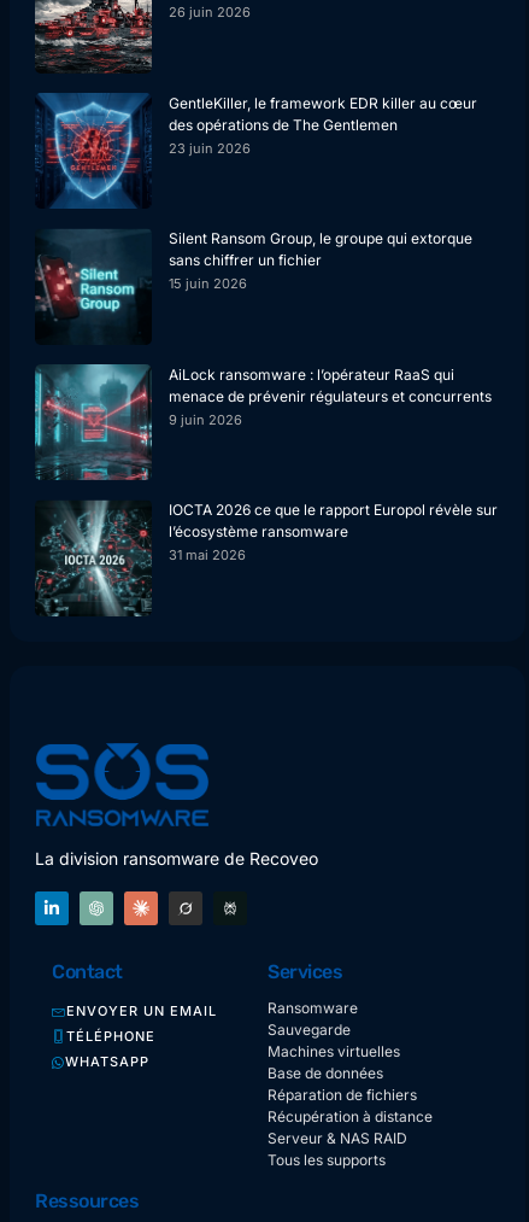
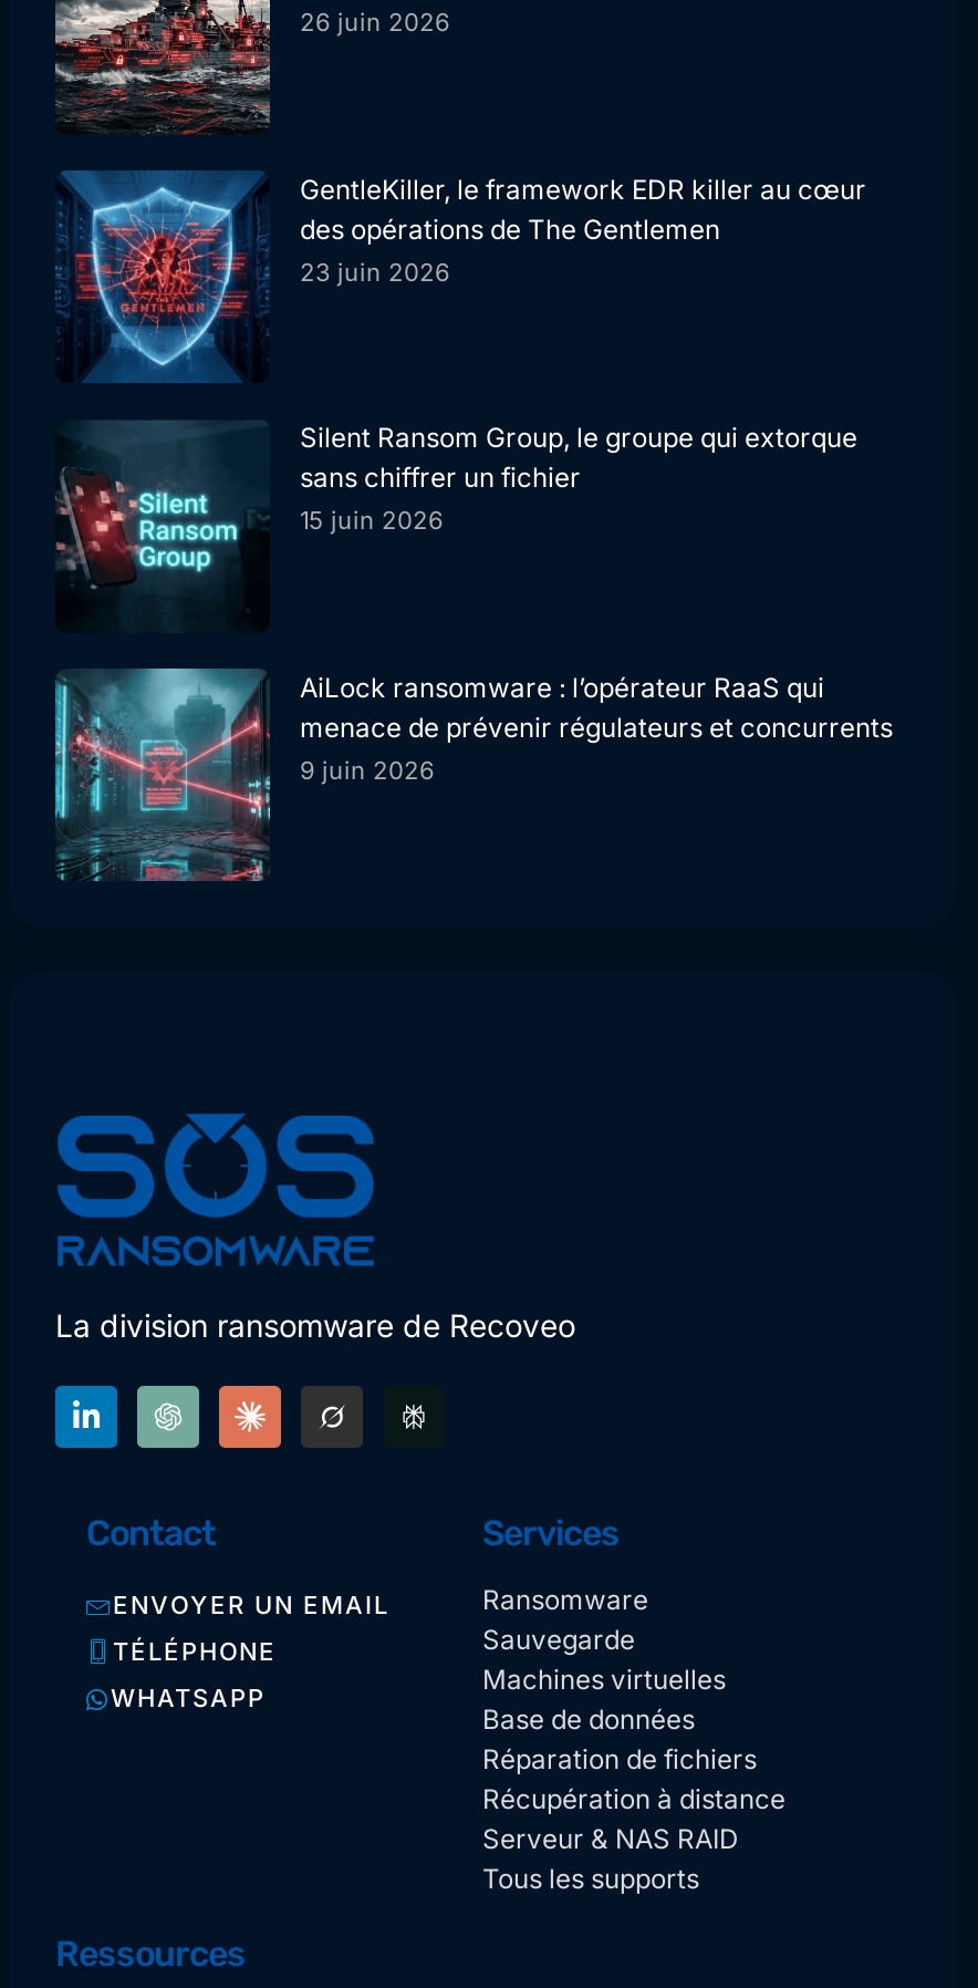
- [image]
- IOCTA 2026 ce que le rapport Europol révèle sur
- l’écosystème ransomware
- 31 mai 2026
